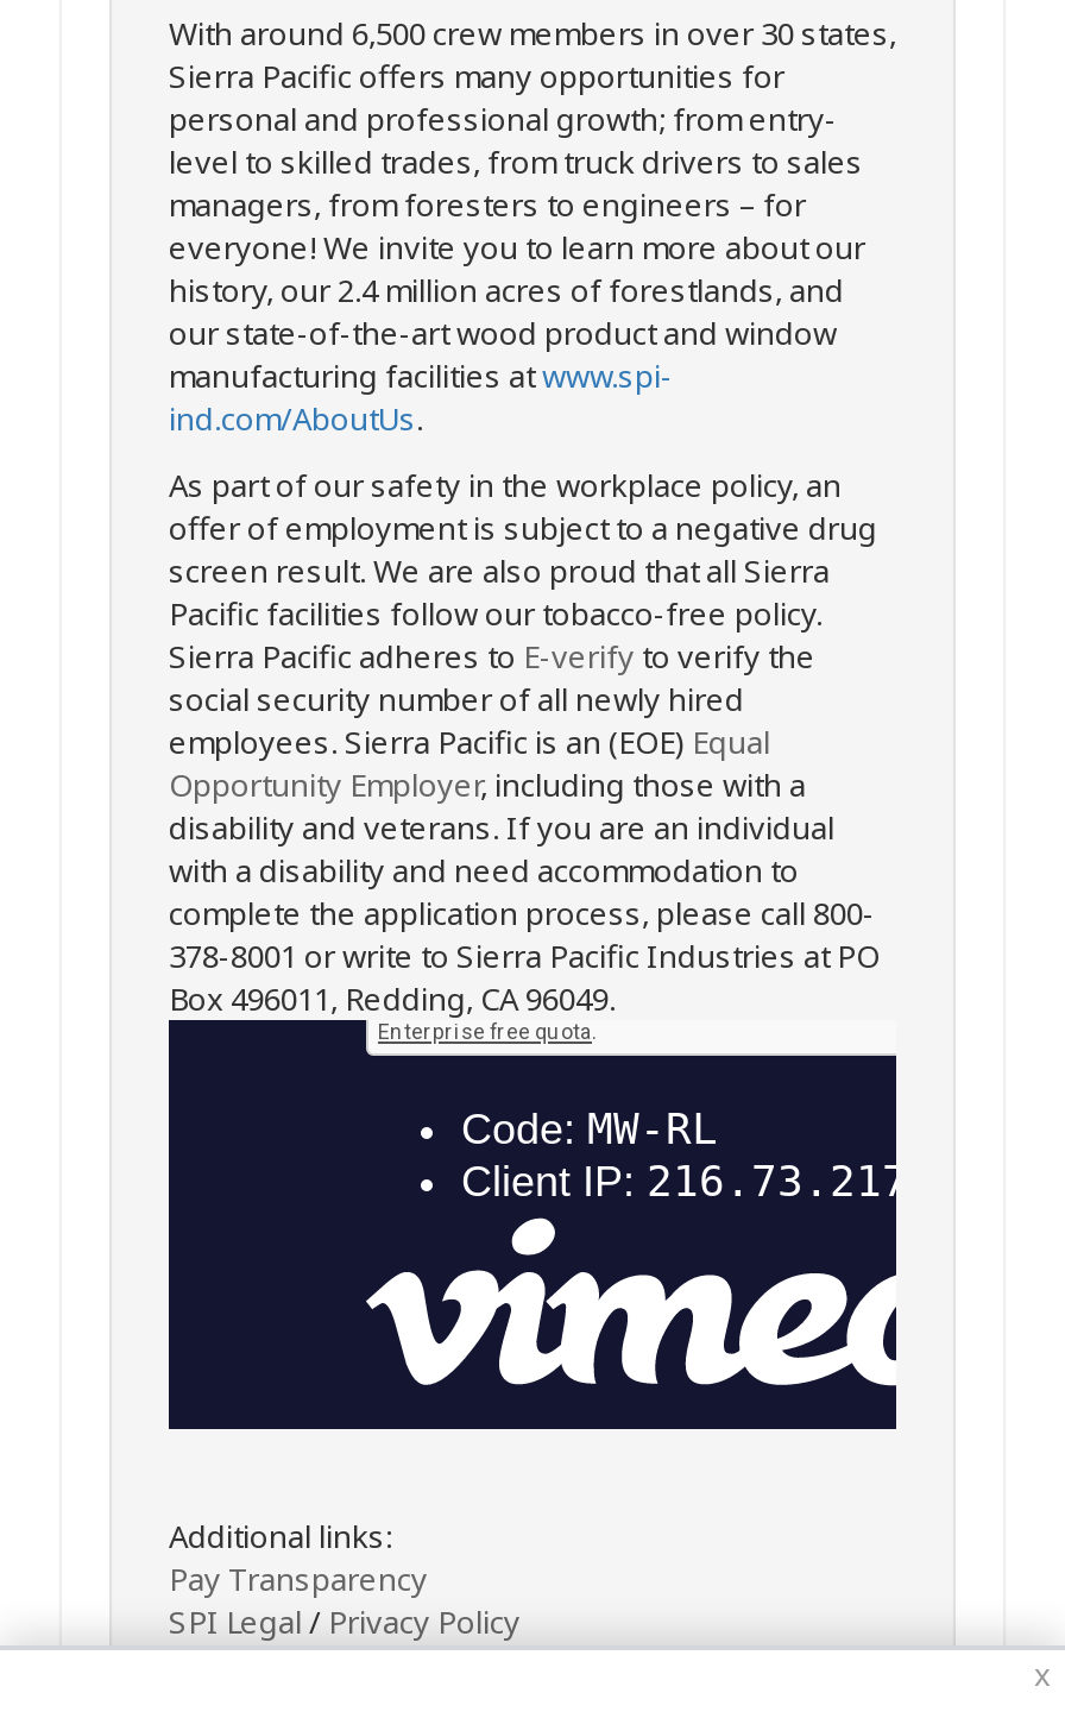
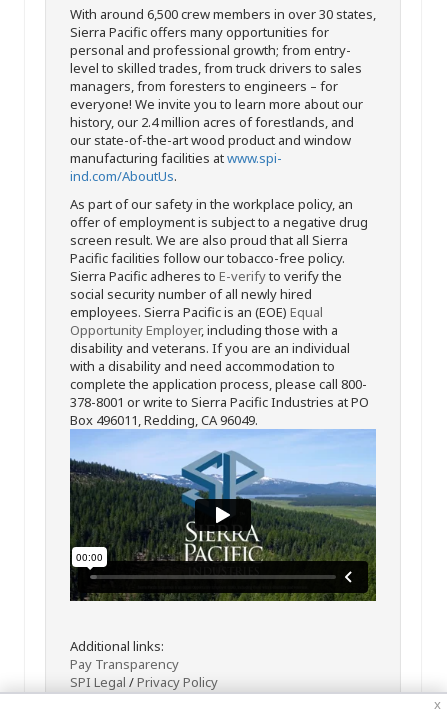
- [image]
+ [image]
